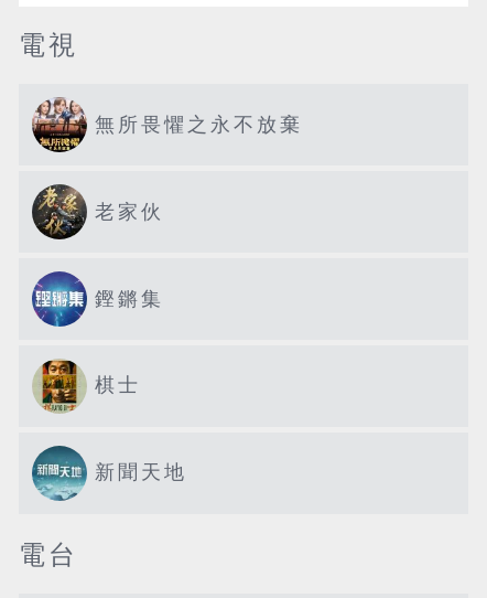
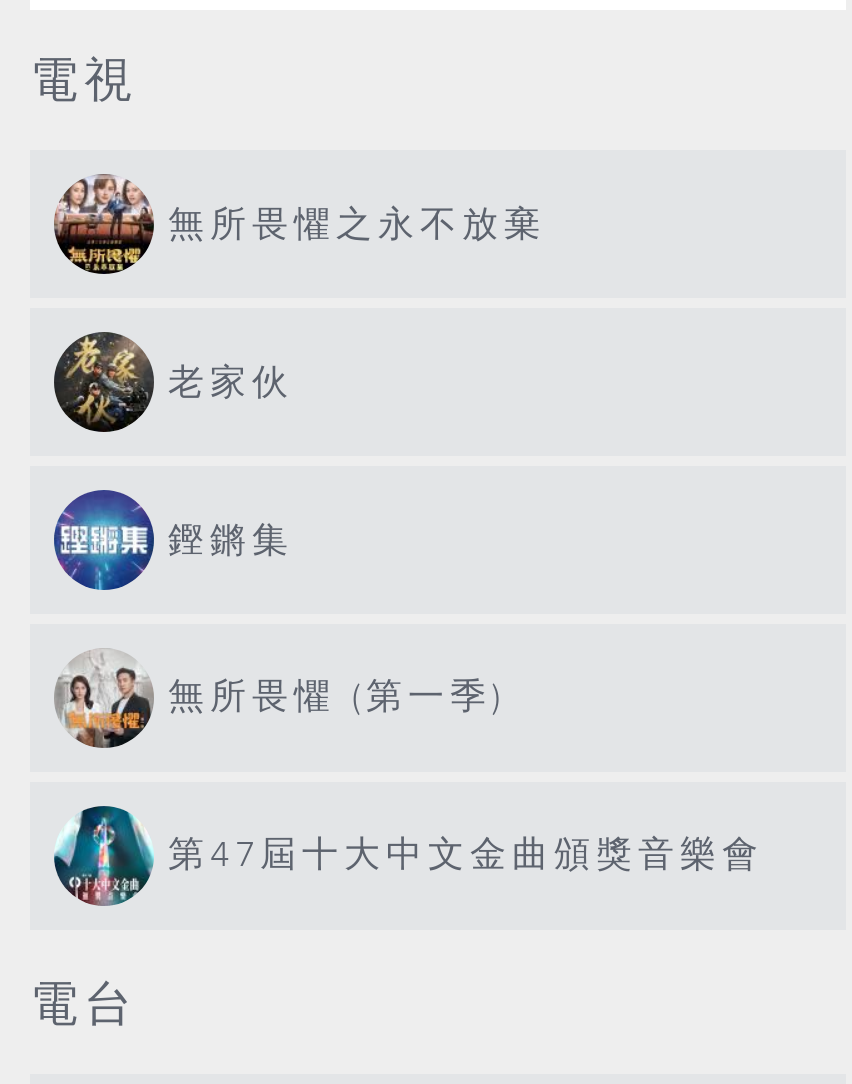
- [image]
- 棋士
+ [image]
+ 無所畏懼 (第一季)

- [image]
- 新聞天地
+ [image]
+ 第47屆十大中文金曲頒獎音樂會
